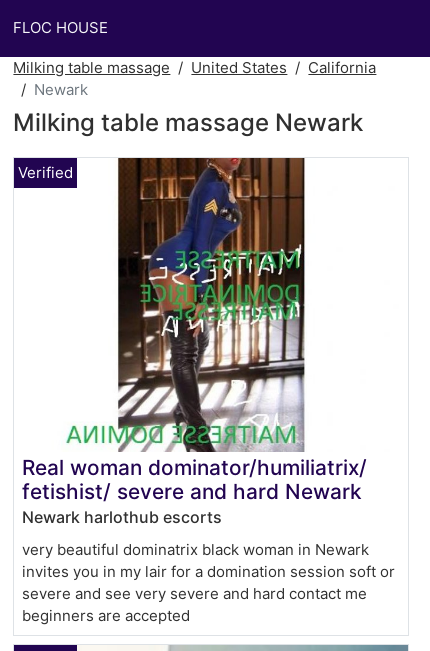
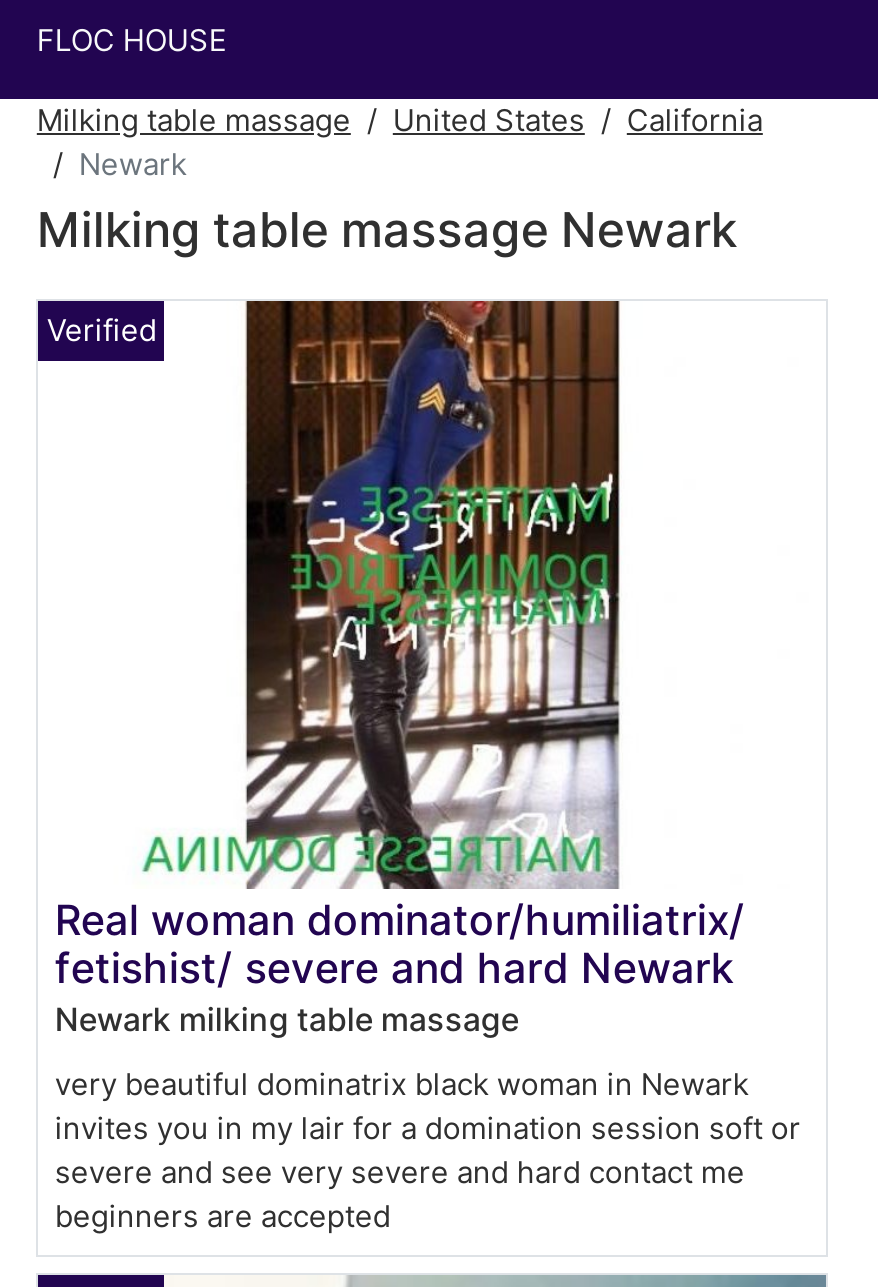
- Newark harlothub escorts
+ Newark milking table massage
